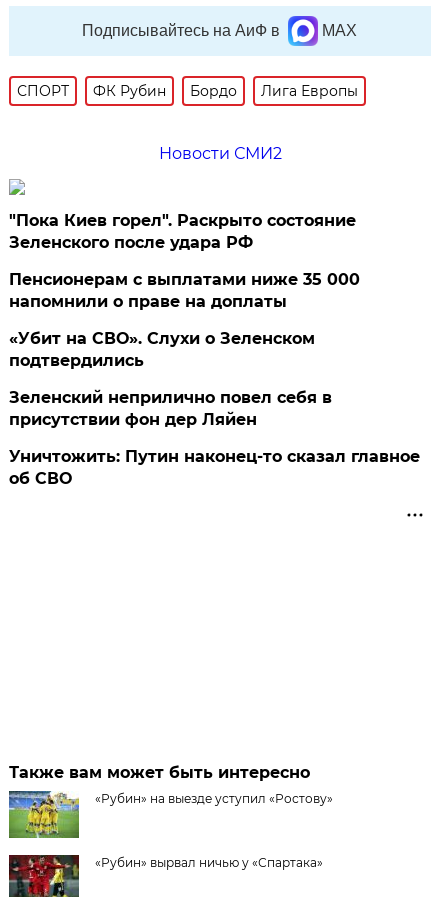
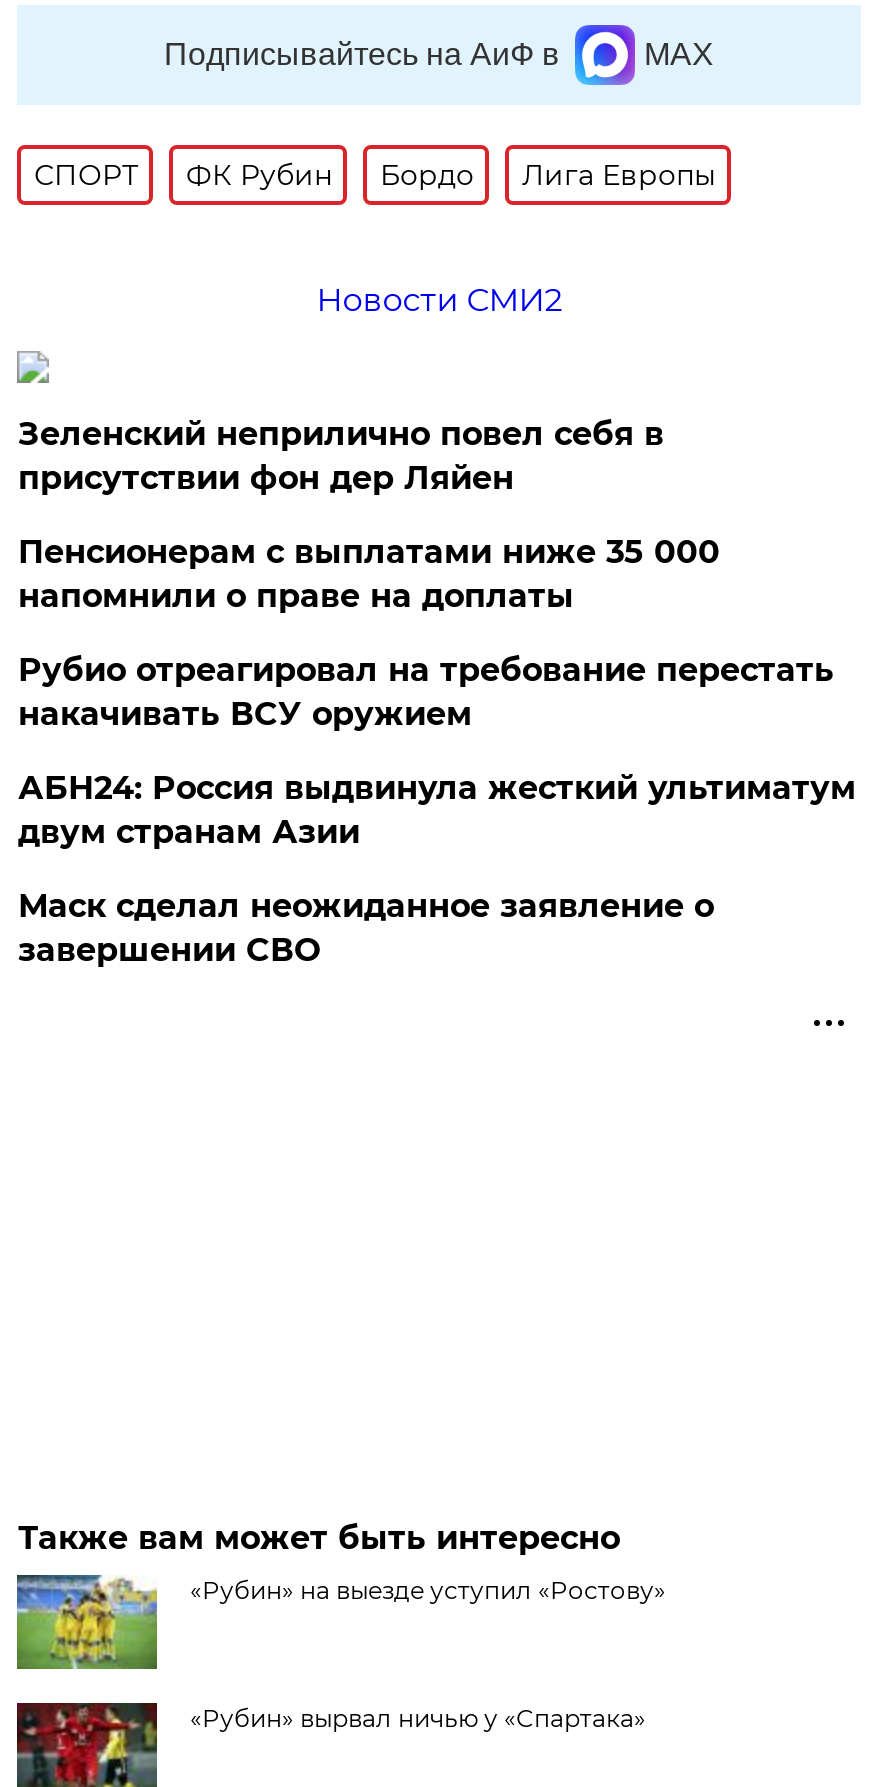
- "Пока Киев горел". Раскрыто состояние
- Зеленского после удара РФ

+ АБН24: Россия выдвинула жесткий ультиматум
+ двум странам Азии

- «Убит на СВО». Слухи о Зеленском
- подтвердились
+ Рубио отреагировал на требование перестать
+ накачивать ВСУ оружием

moved up: Зеленский неприлично повел cебя в | присутствии фон дер Ляйен

- Уничтожить: Путин наконец-то сказал главное
- об СВО
+ Маск сделал неожиданное заявление о
+ завершении СВО
